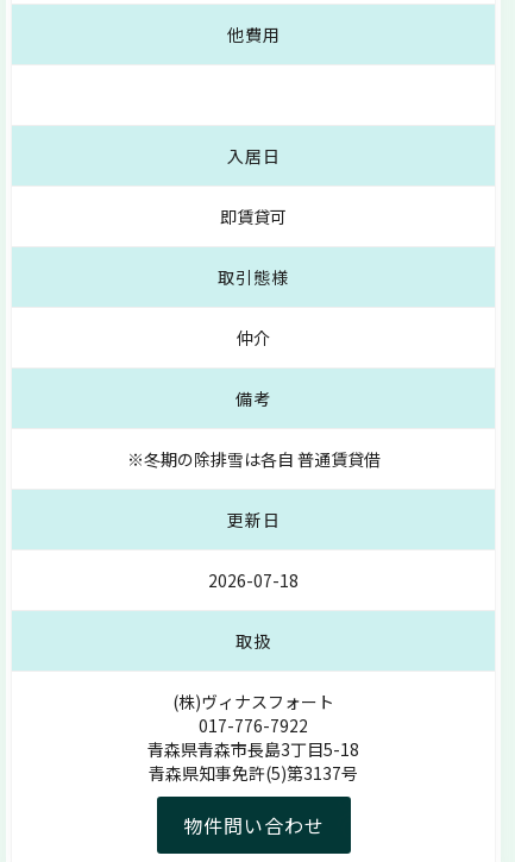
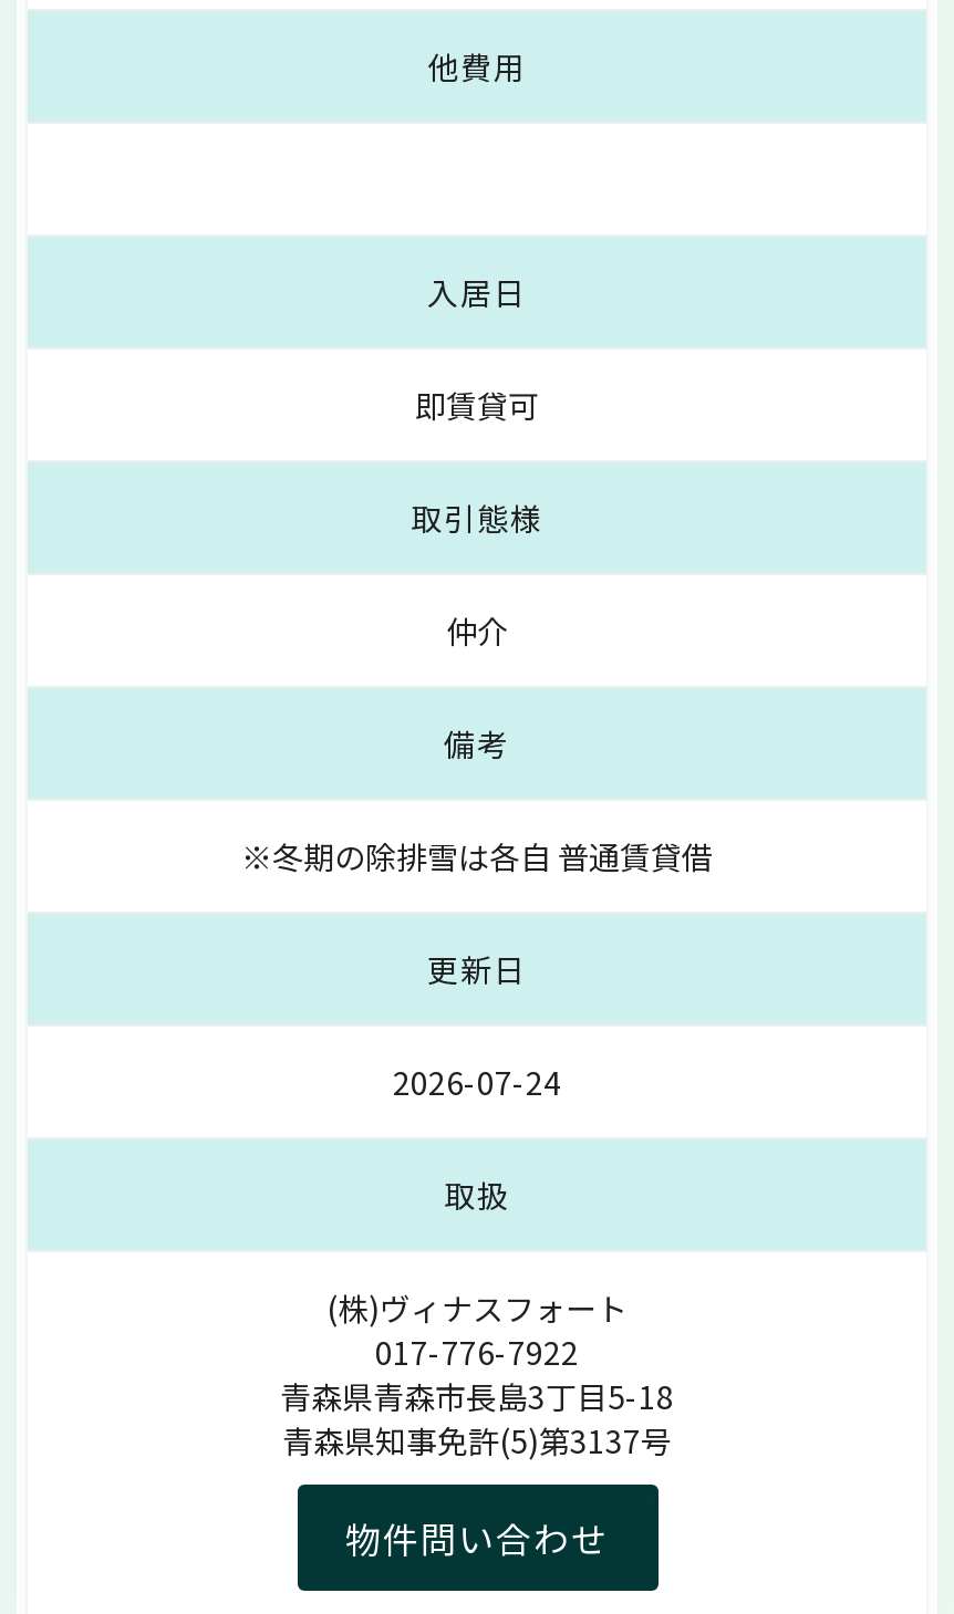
- 2026-07-18
+ 2026-07-24
